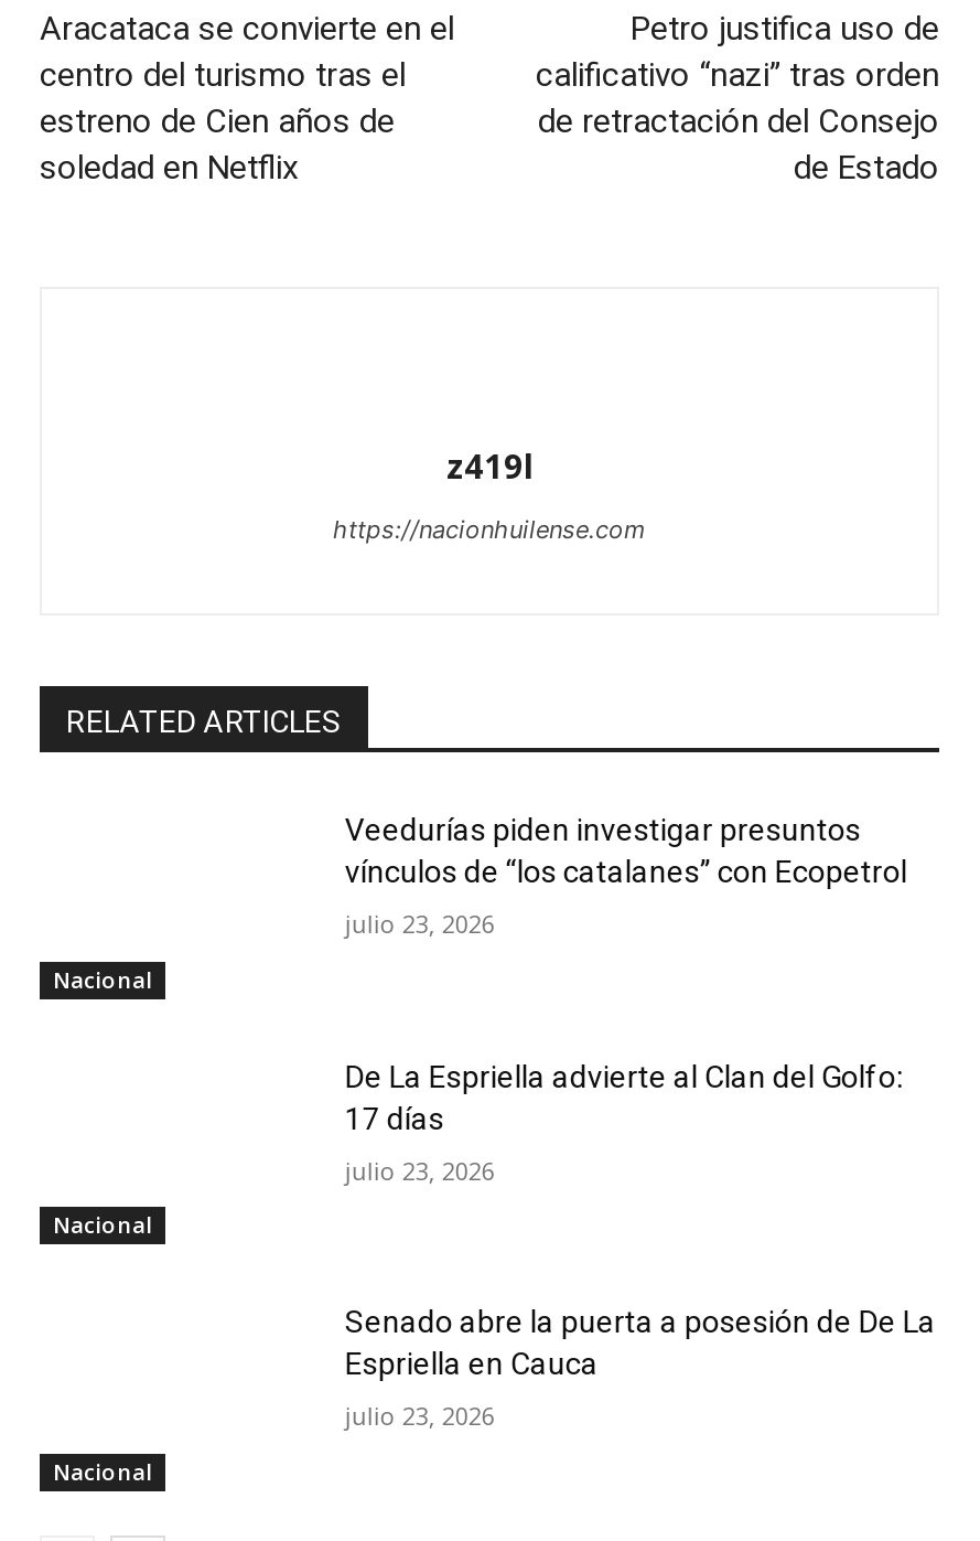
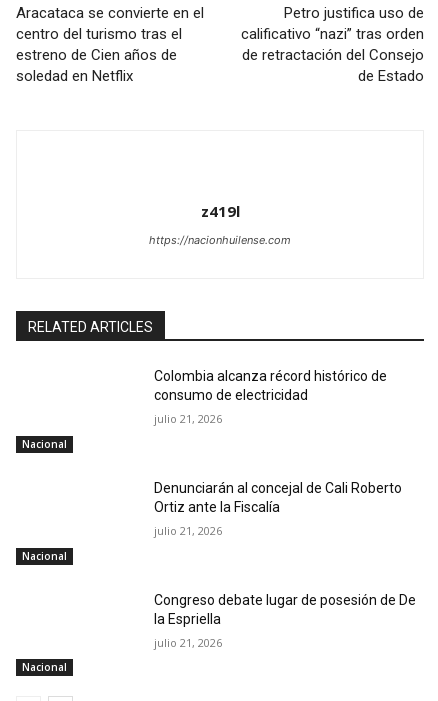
- Veedurías piden investigar presuntos
- vínculos de “los catalanes” con Ecopetrol
+ Colombia alcanza récord histórico de
+ consumo de electricidad

- julio 23, 2026
+ julio 21, 2026

- De La Espriella advierte al Clan del Golfo:
- 17 días
+ Denunciarán al concejal de Cali Roberto
+ Ortiz ante la Fiscalía

- julio 23, 2026
+ julio 21, 2026

- Senado abre la puerta a posesión de De La
- Espriella en Cauca
+ Congreso debate lugar de posesión de De
+ la Espriella

- julio 23, 2026
+ julio 21, 2026
